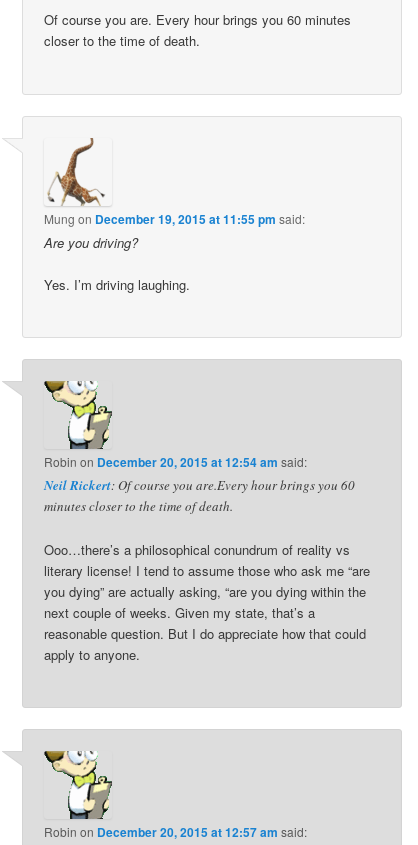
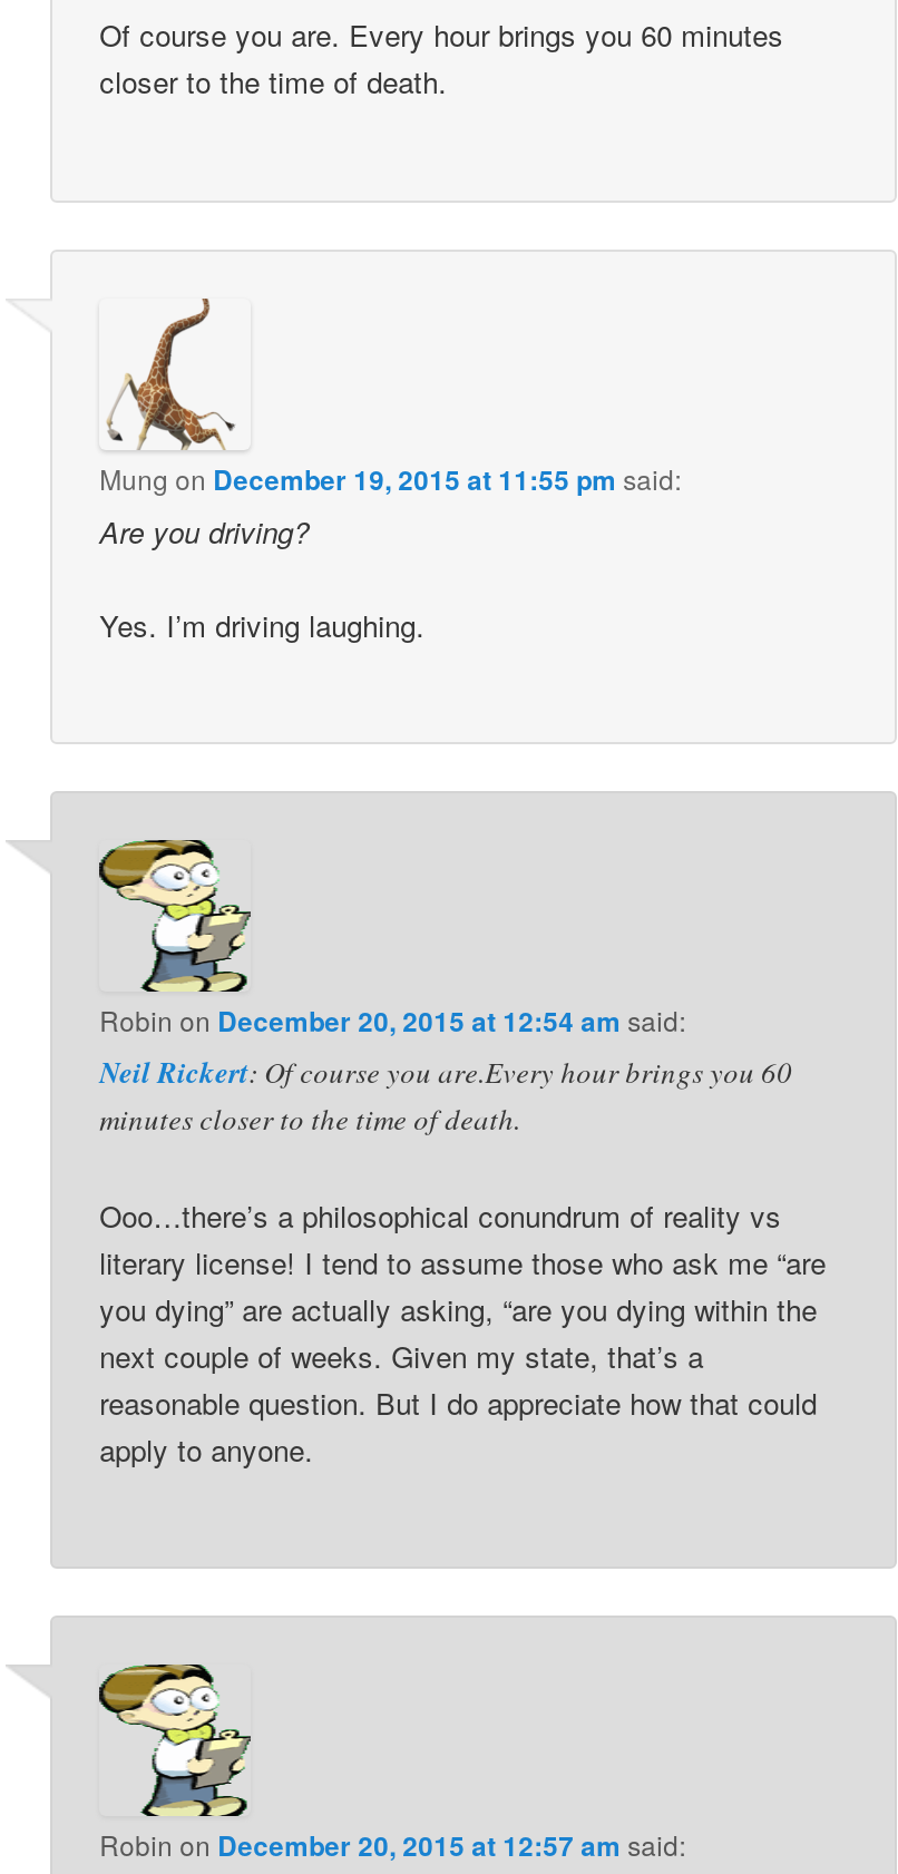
- [image]
+ [image]

- [image]
+ [image]
